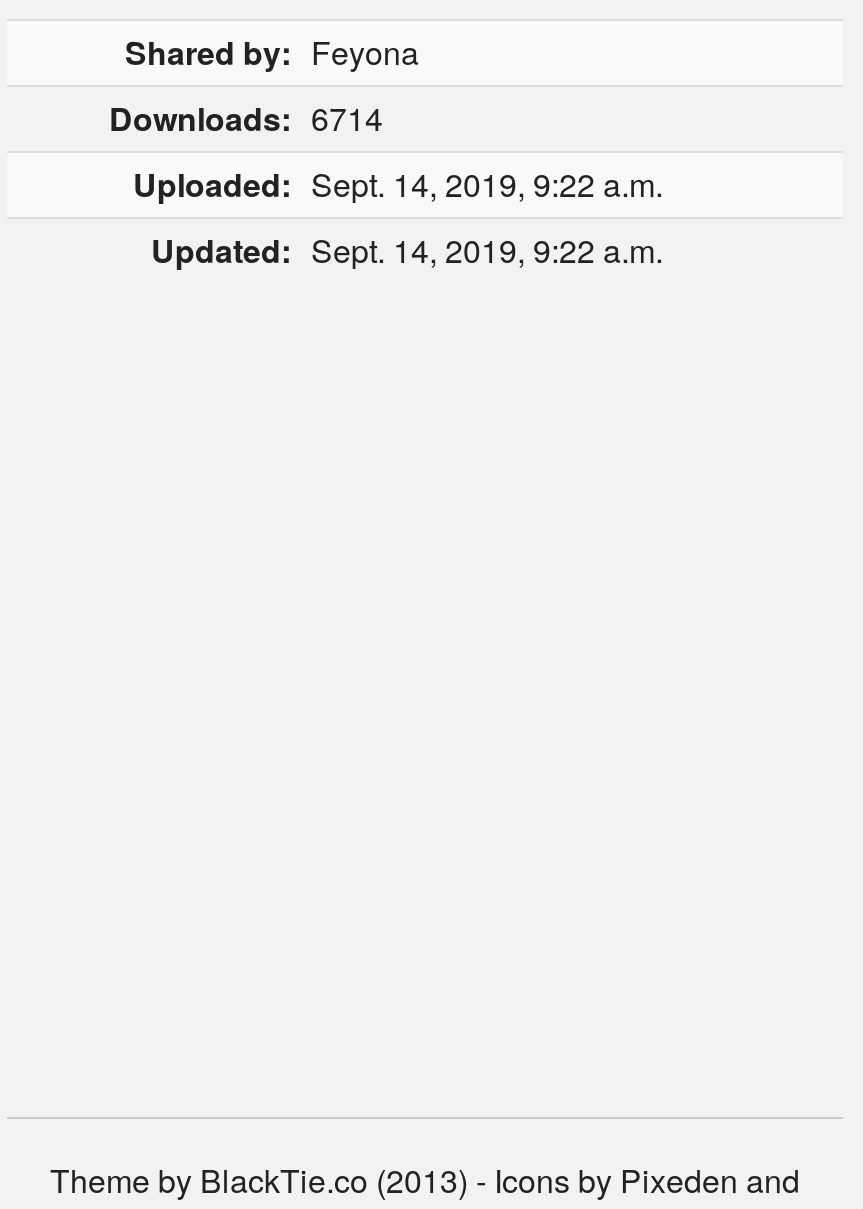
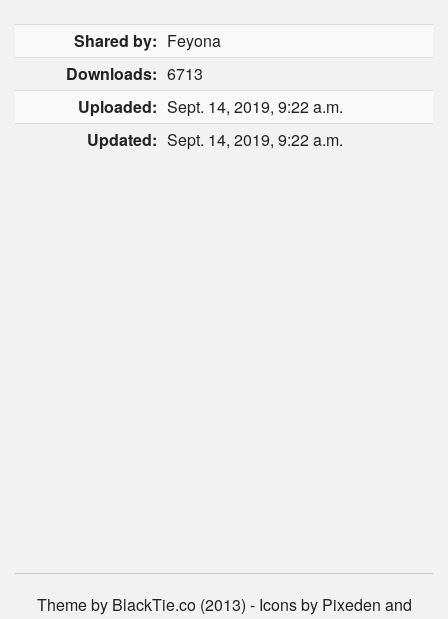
- Downloads: 6714
+ Downloads: 6713
